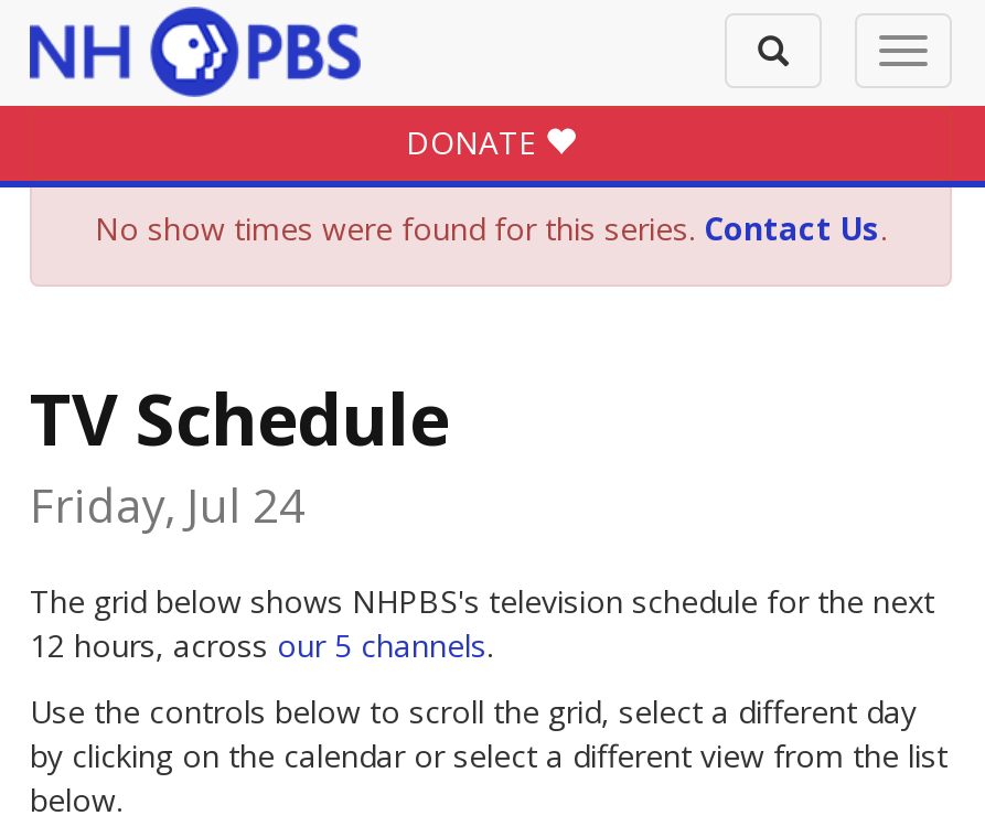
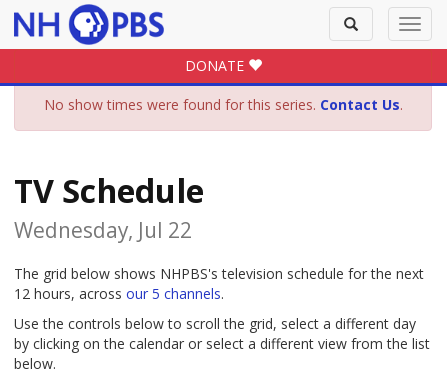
- Friday, Jul 24
+ Wednesday, Jul 22
